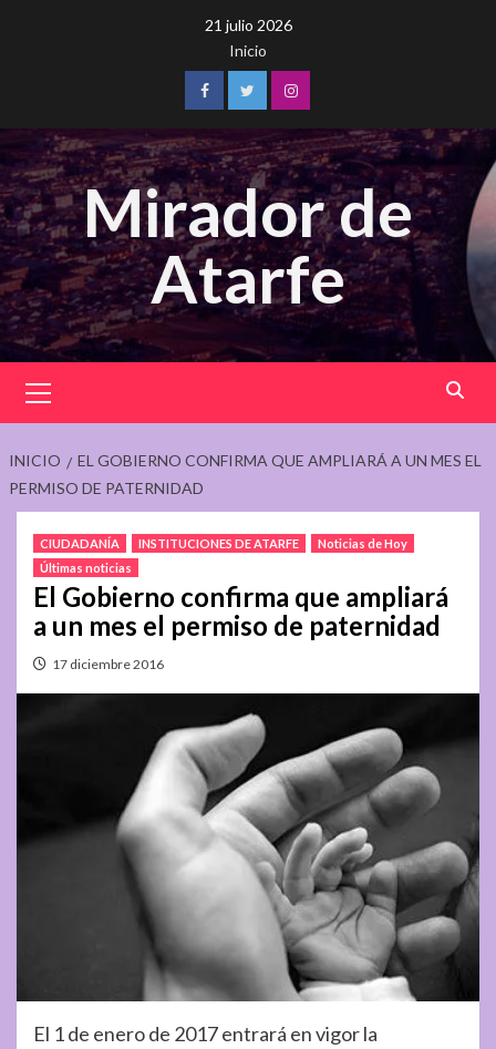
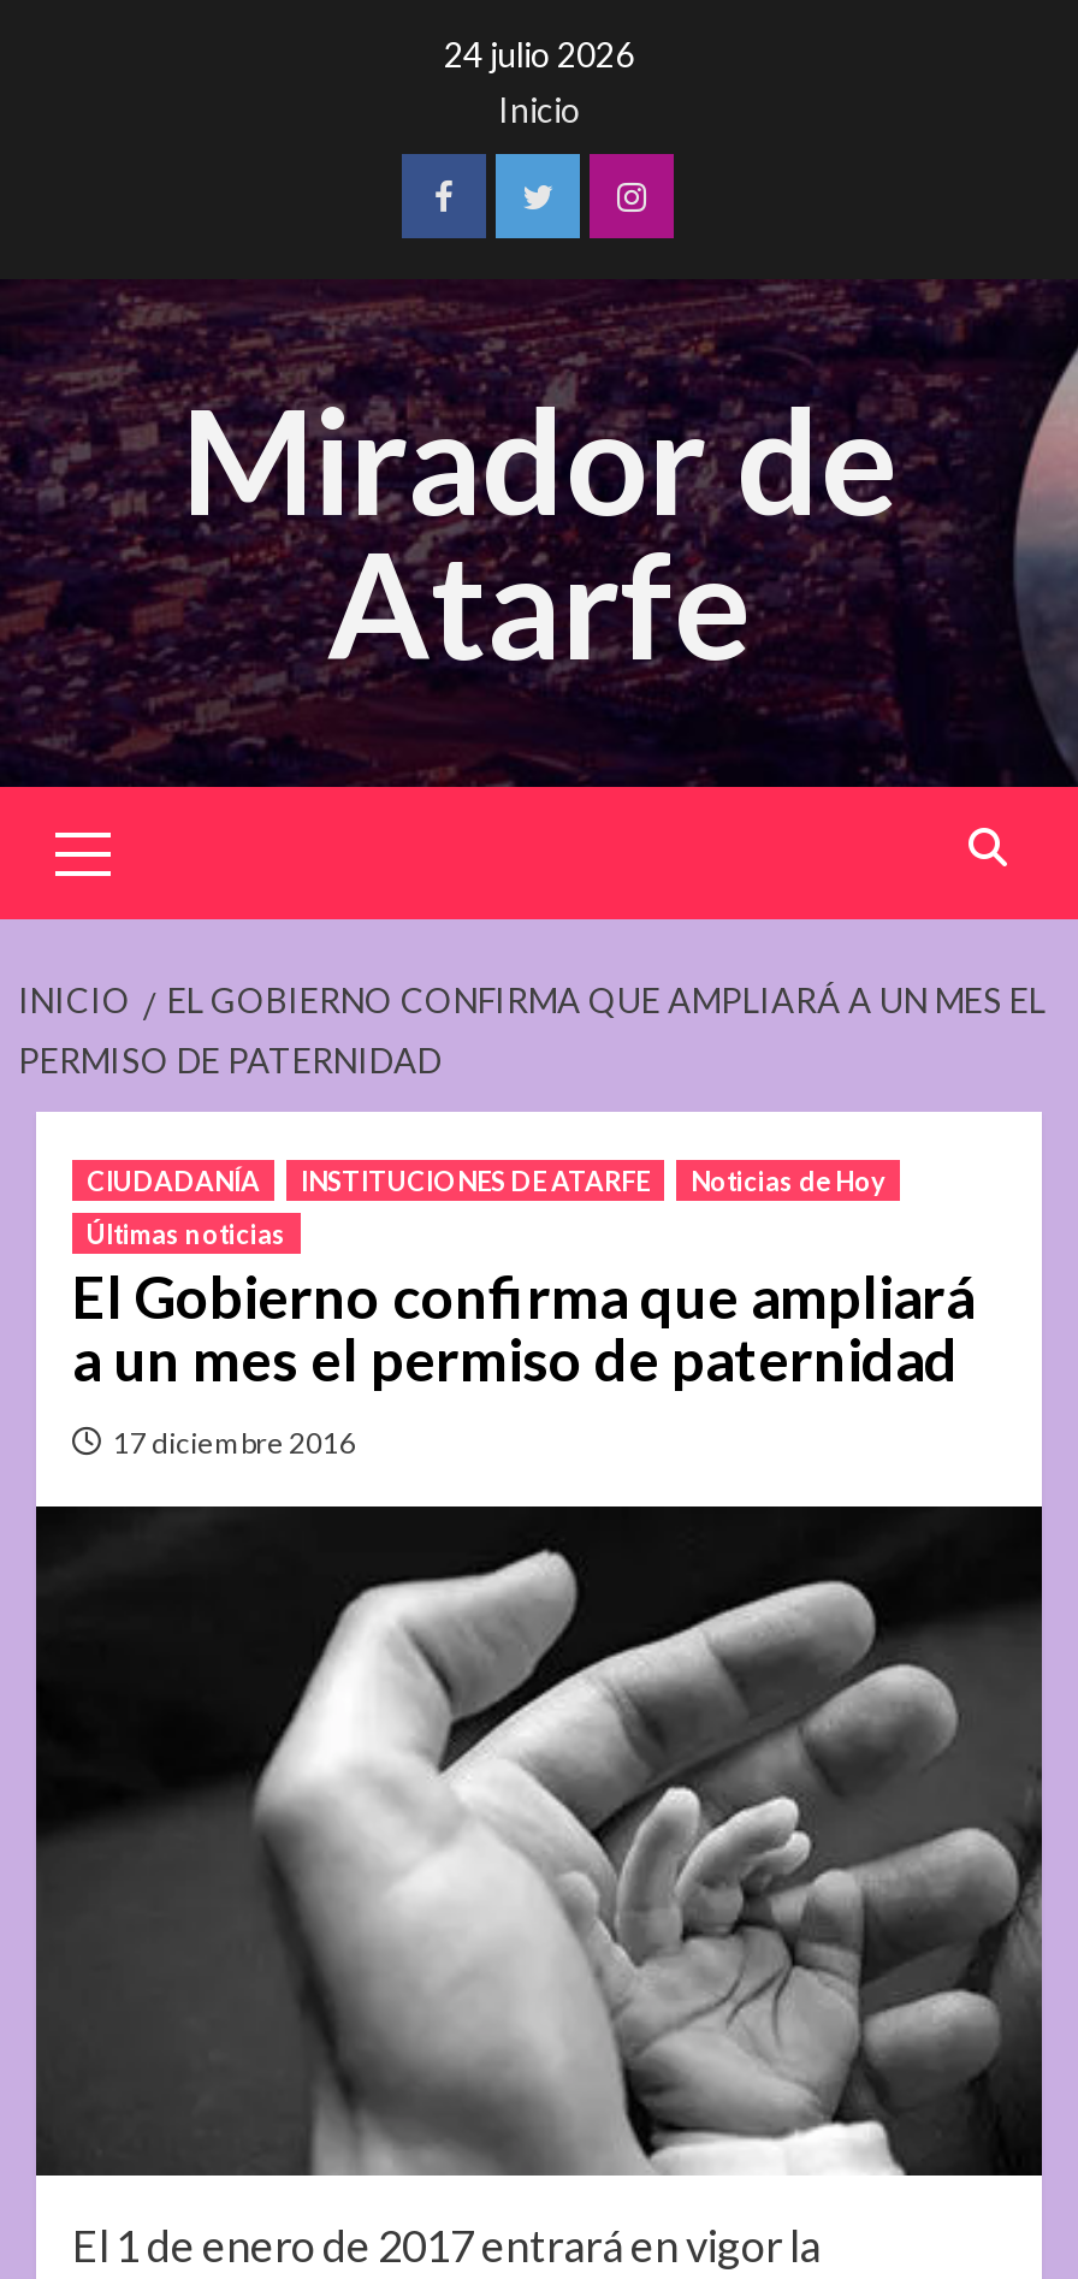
- 21 julio 2026
+ 24 julio 2026
